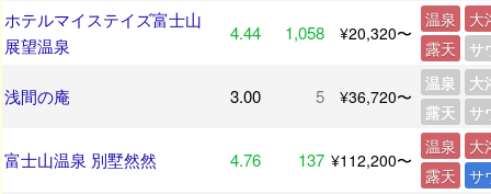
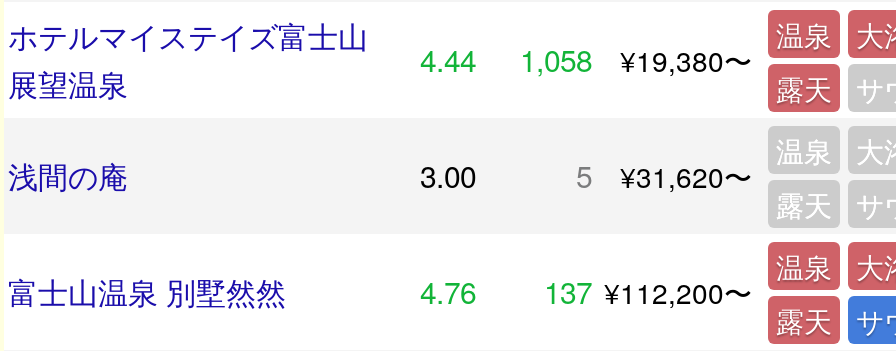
- 4.44 1,058 ¥20,320〜
+ 4.44 1,058 ¥19,380〜

- 5 ¥36,720〜
+ 5 ¥31,620〜
